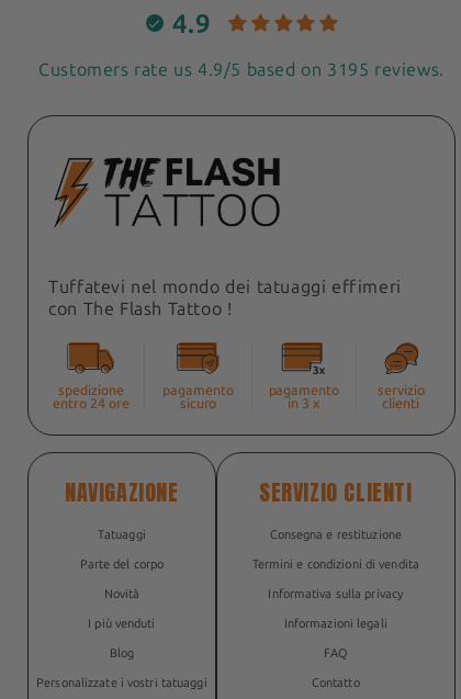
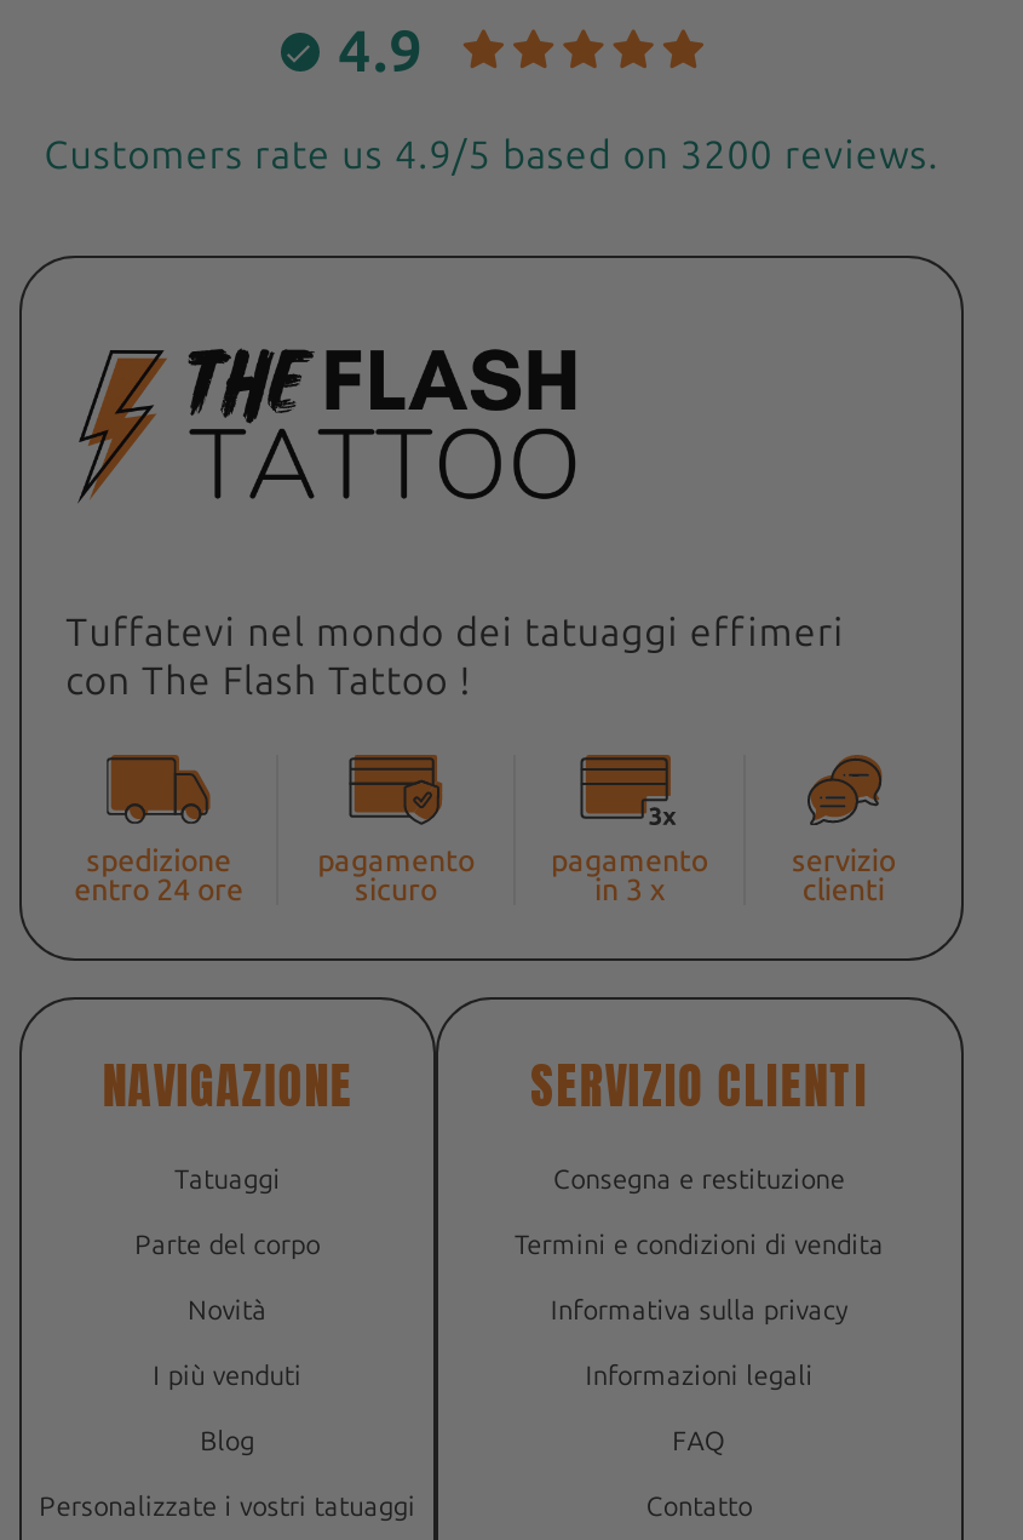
- Customers rate us 4.9/5 based on 3195 reviews.
+ Customers rate us 4.9/5 based on 3200 reviews.
